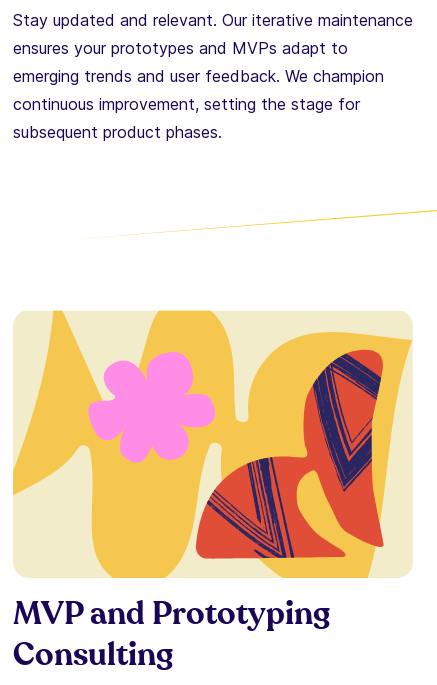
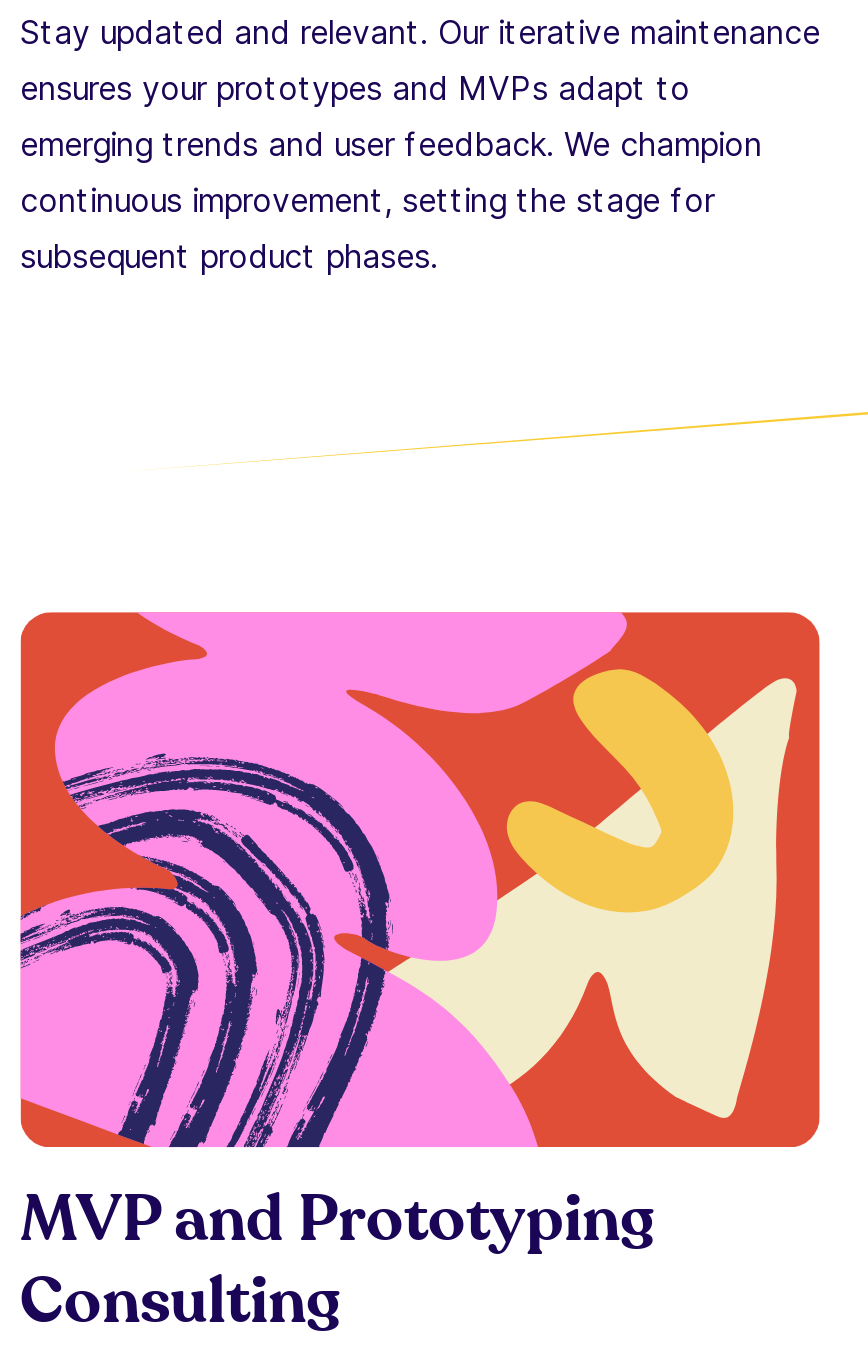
- [image]
+ [image]
